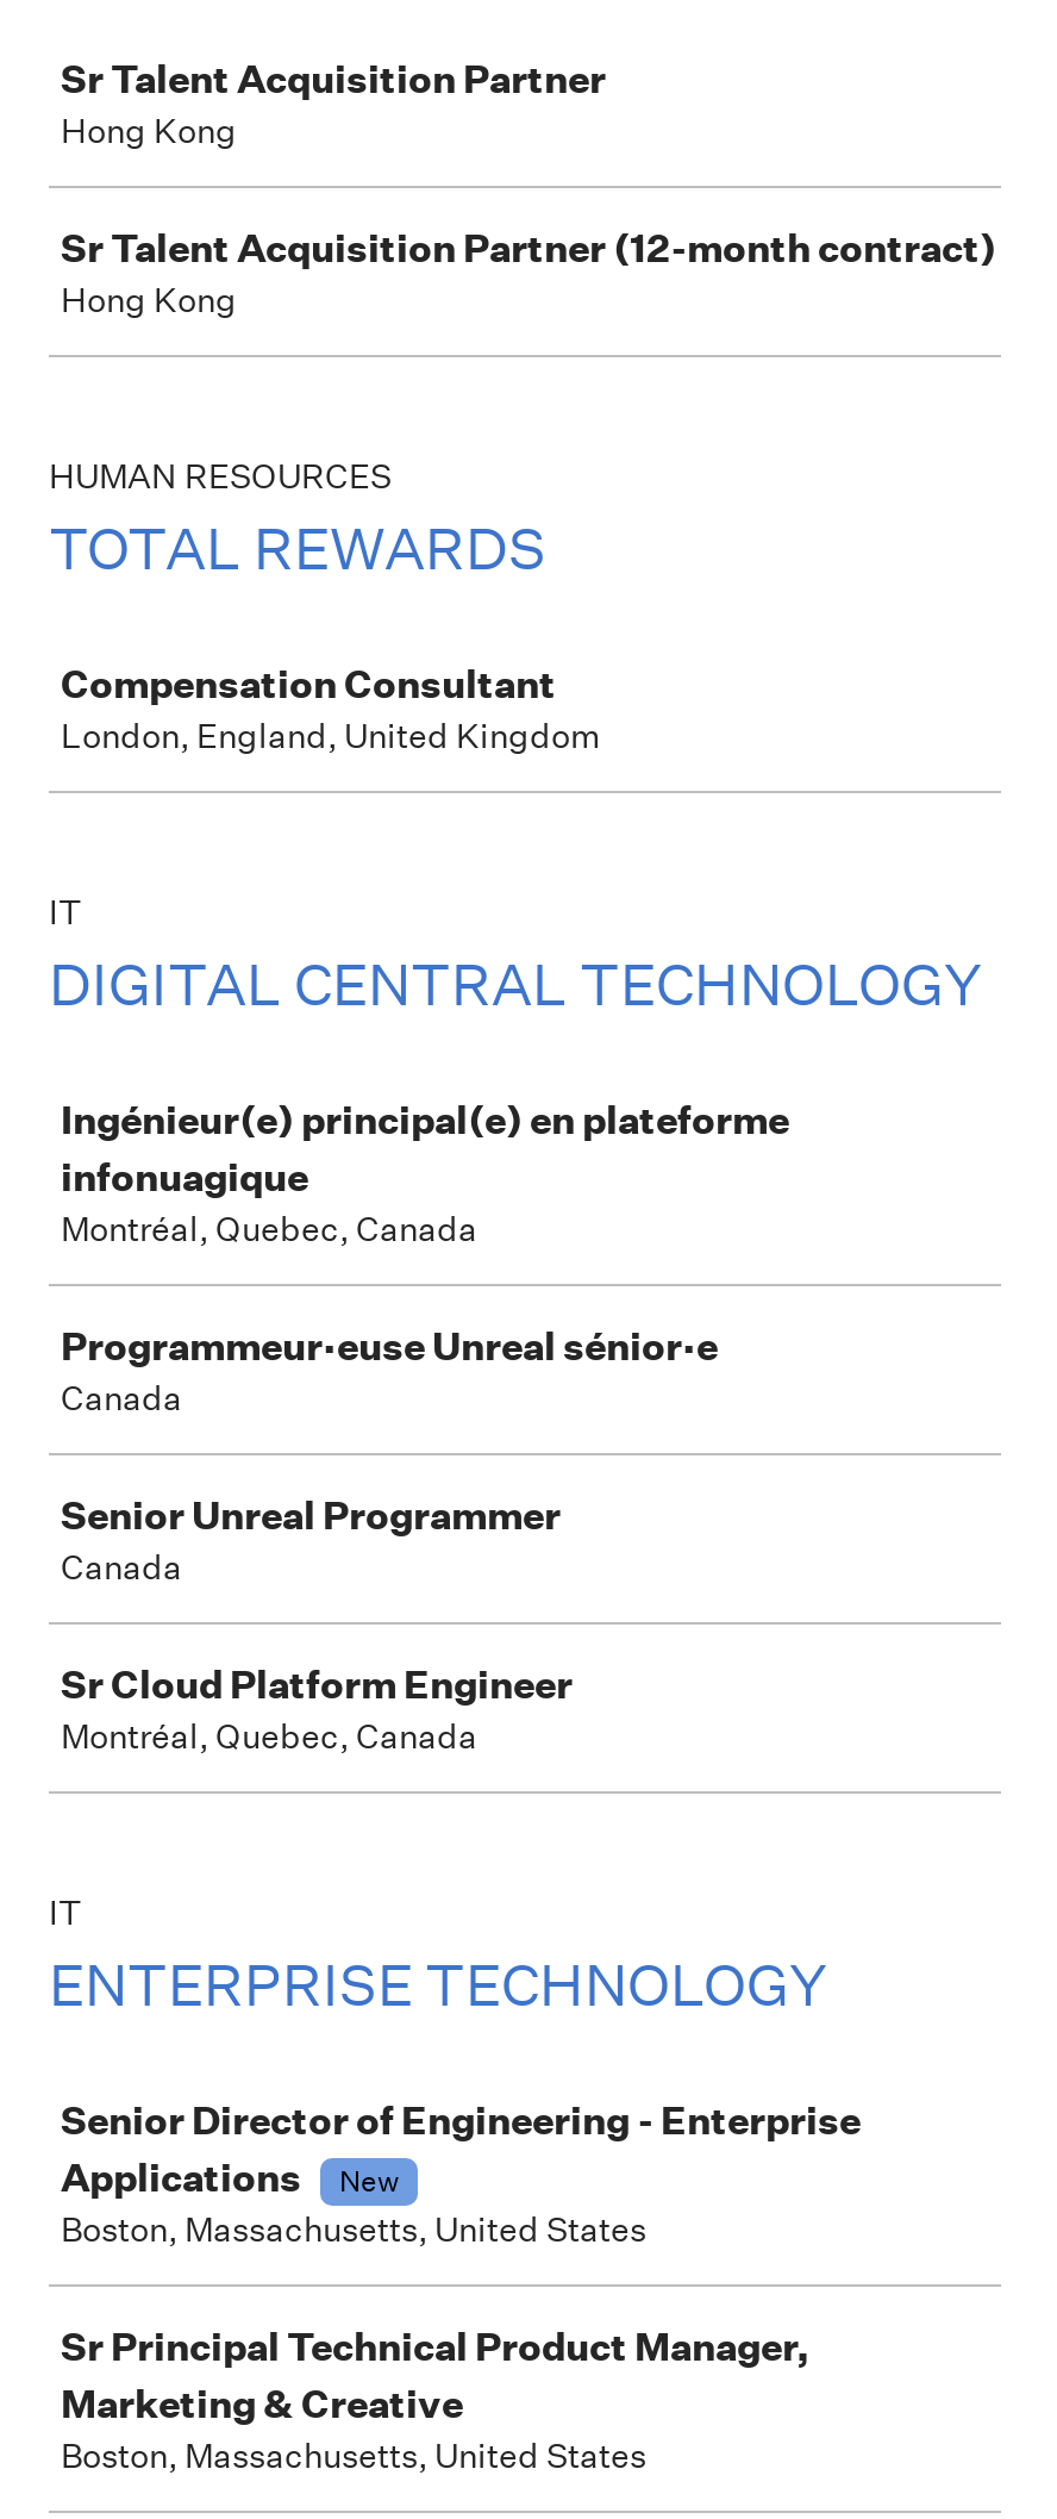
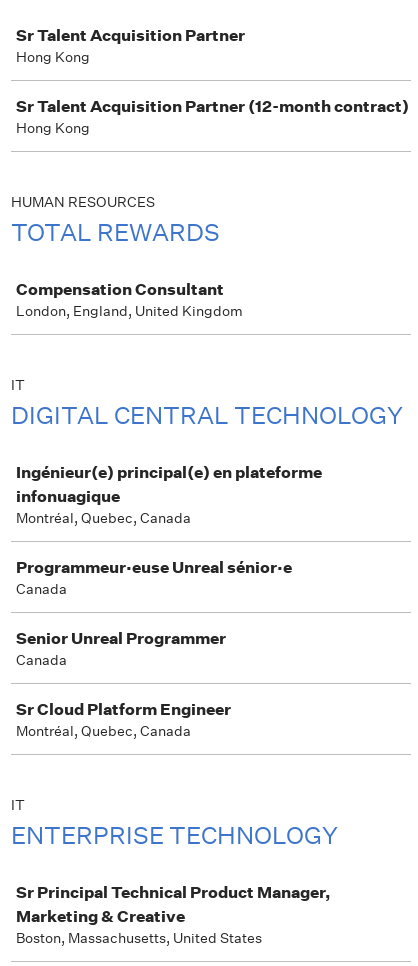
- Senior Director of Engineering - Enterprise
- Applications
- New
- Boston, Massachusetts, United States
